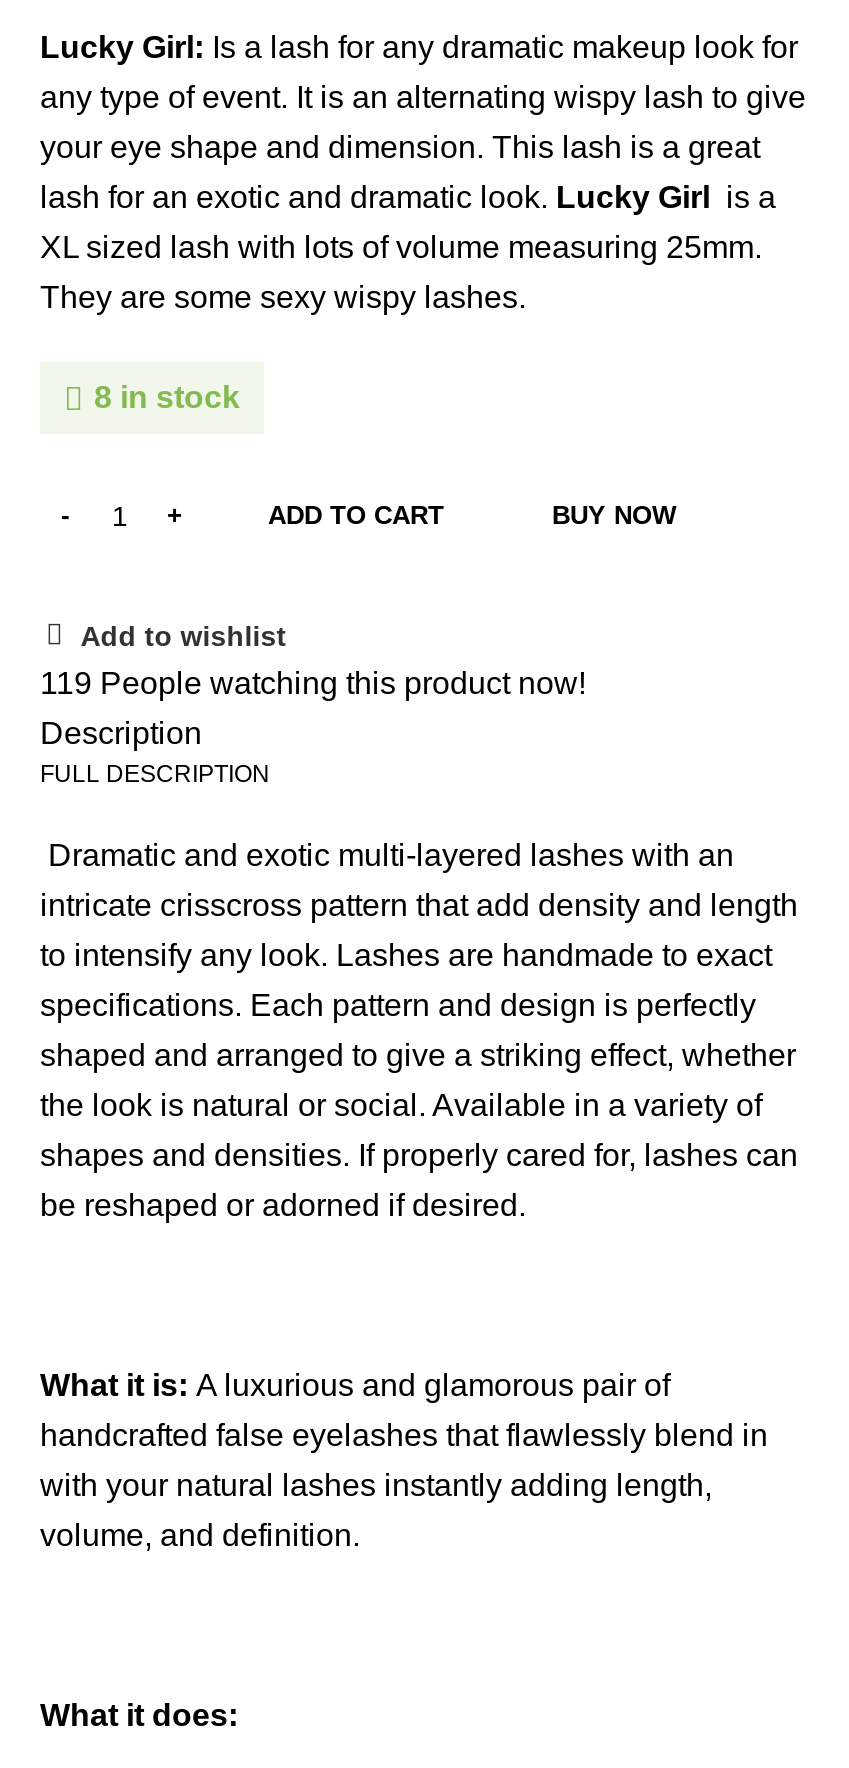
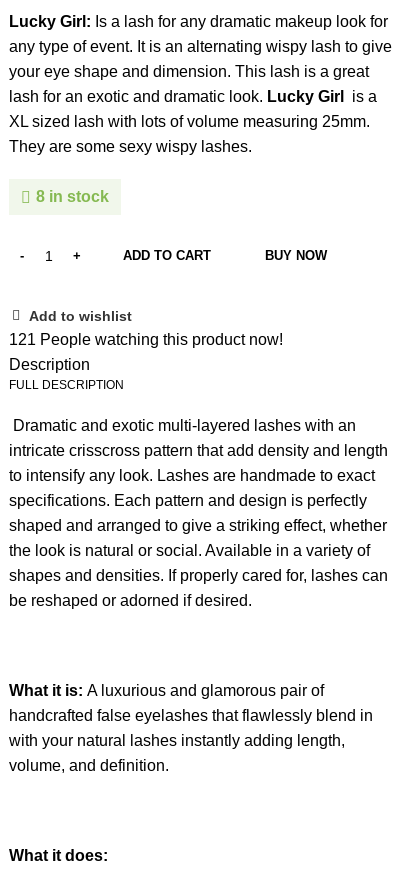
- 119 People watching this product now!
+ 121 People watching this product now!
